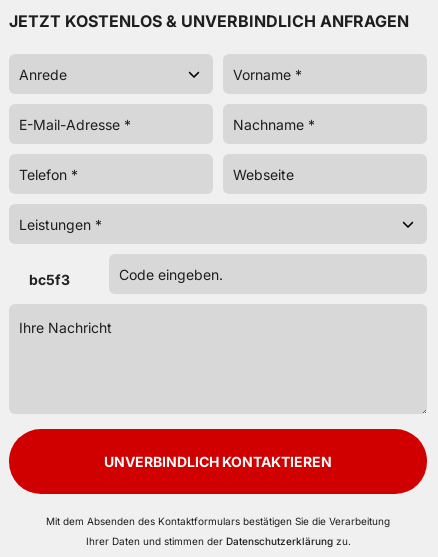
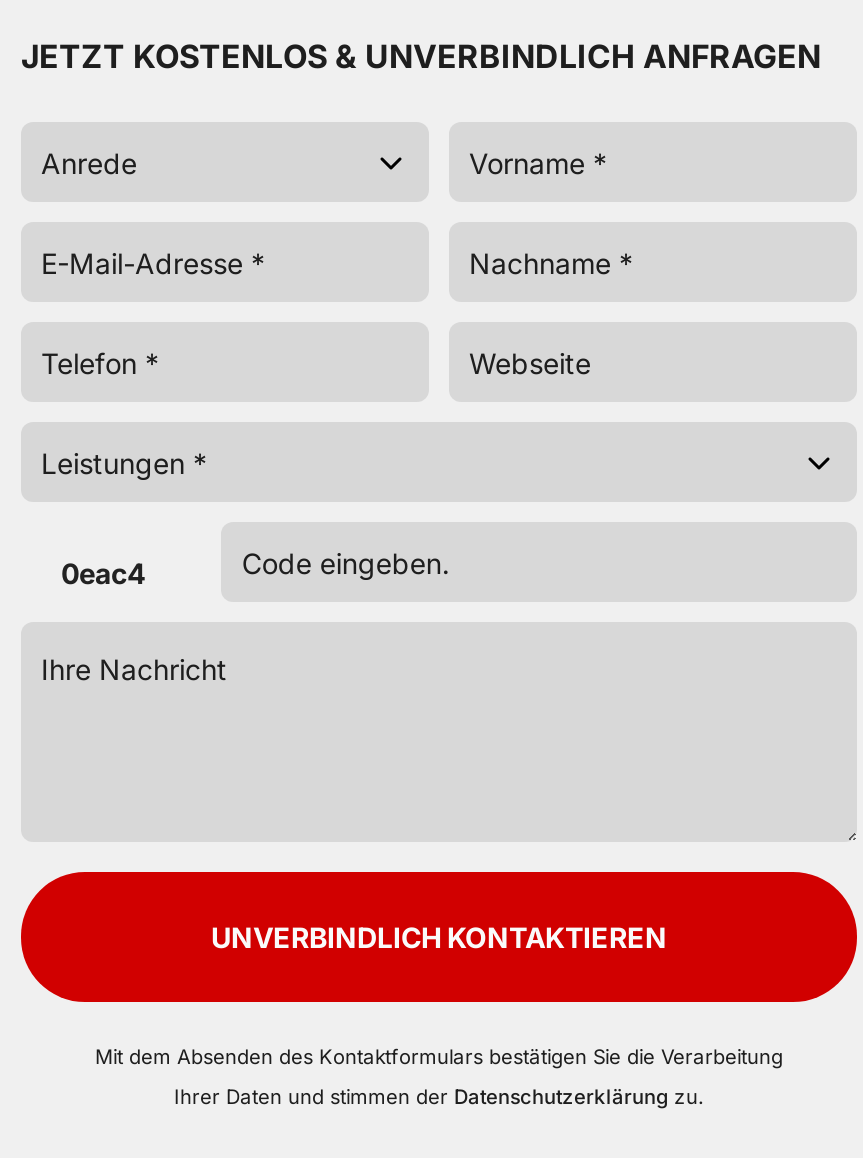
- bc5f3
+ 0eac4
